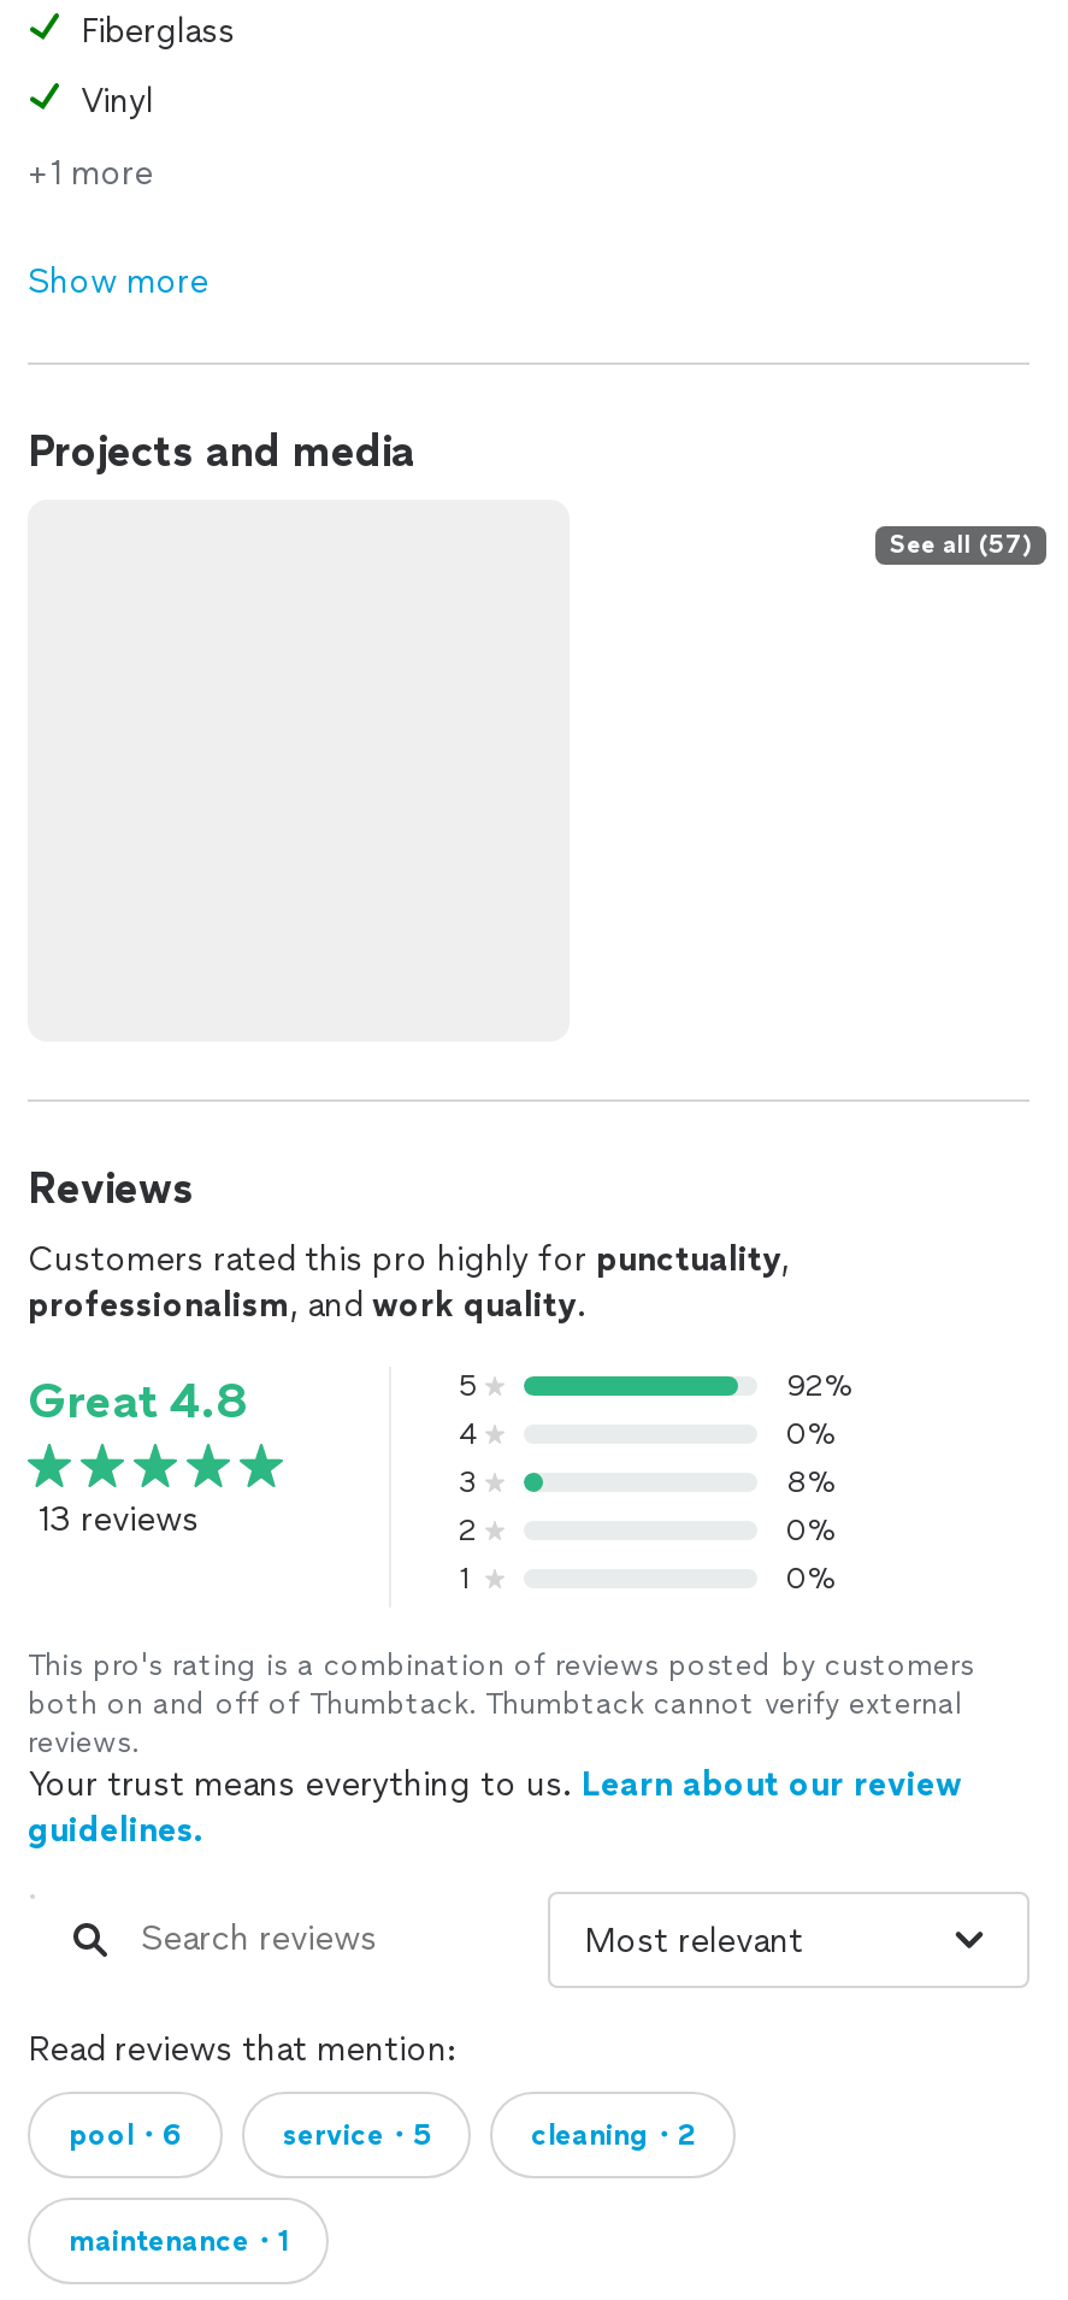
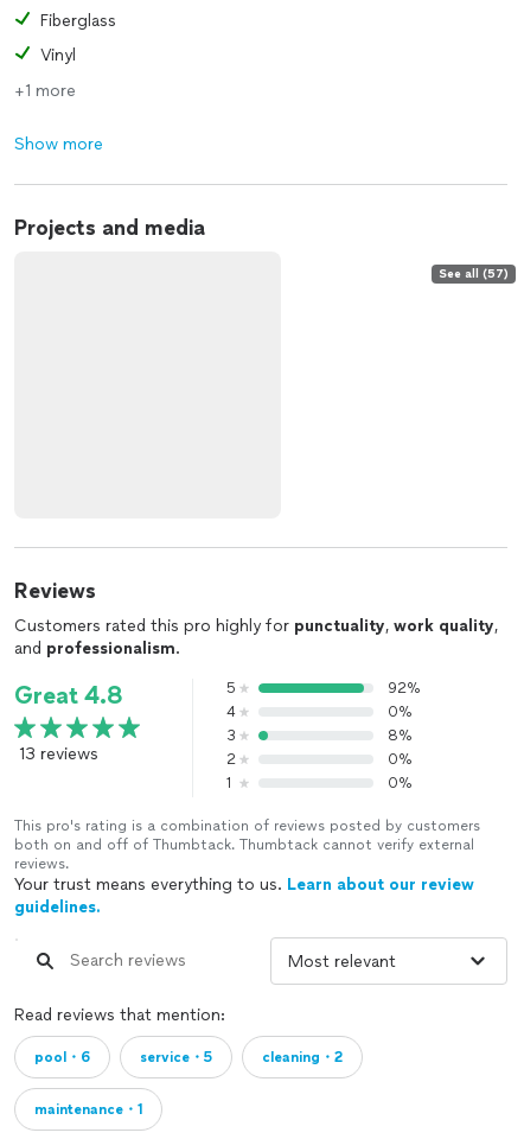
- Customers rated this pro highly for punctuality,
- professionalism, and work quality.
+ Customers rated this pro highly for punctuality, work quality,
+ and professionalism.
